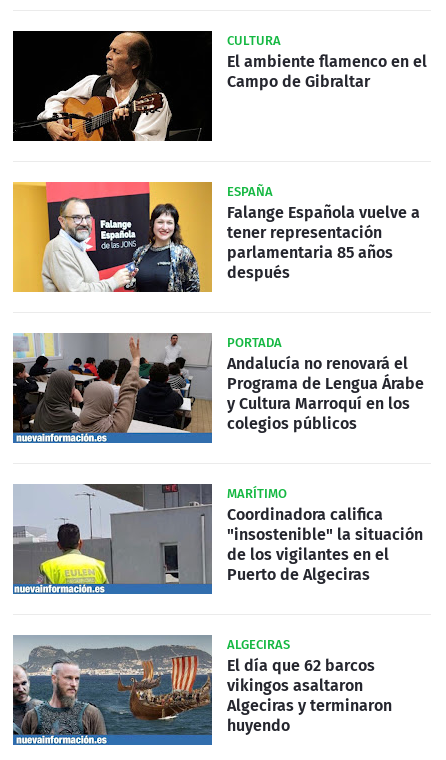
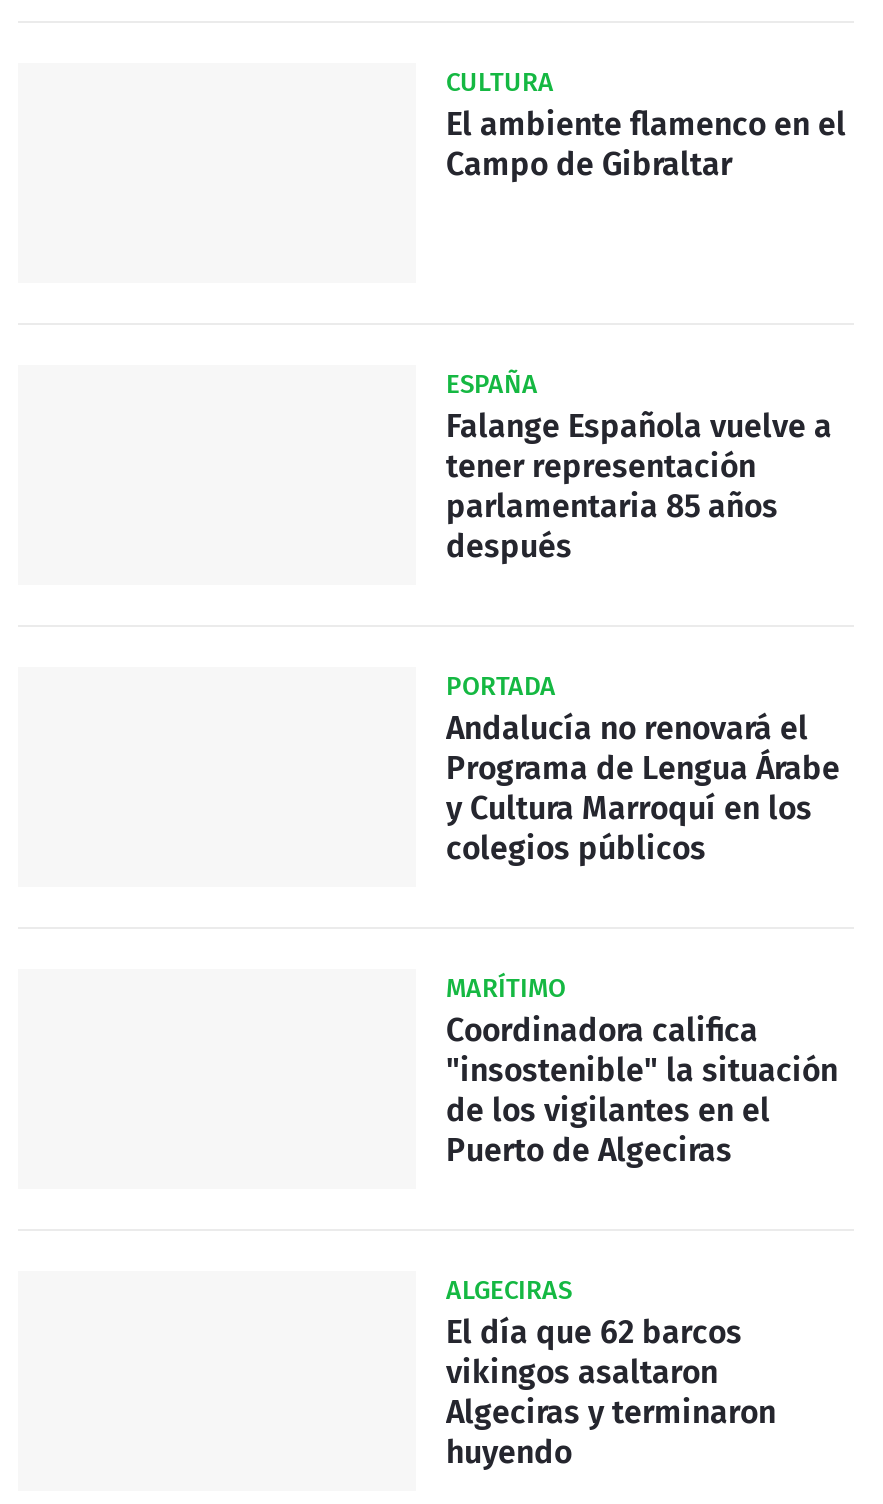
- [image]

- [image]

- [image]

- [image]

- [image]
